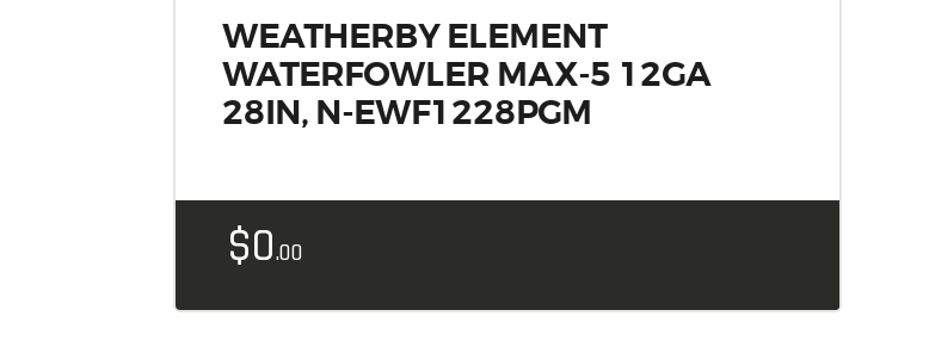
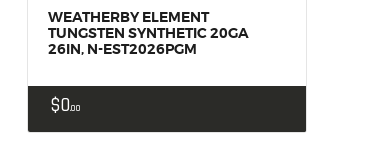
- WATERFOWLER MAX-5 12GA
- 28IN, N-EWF1228PGM
+ TUNGSTEN SYNTHETIC 20GA
+ 26IN, N-EST2026PGM
